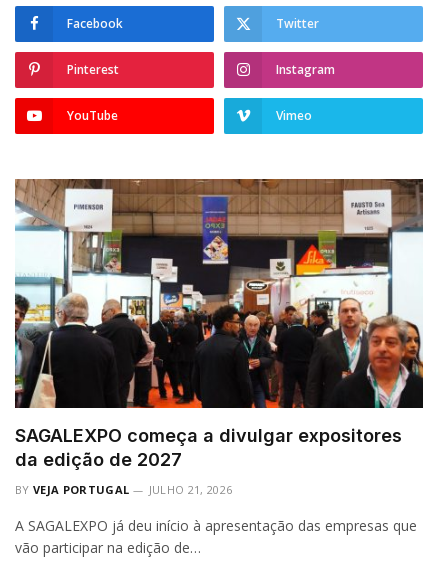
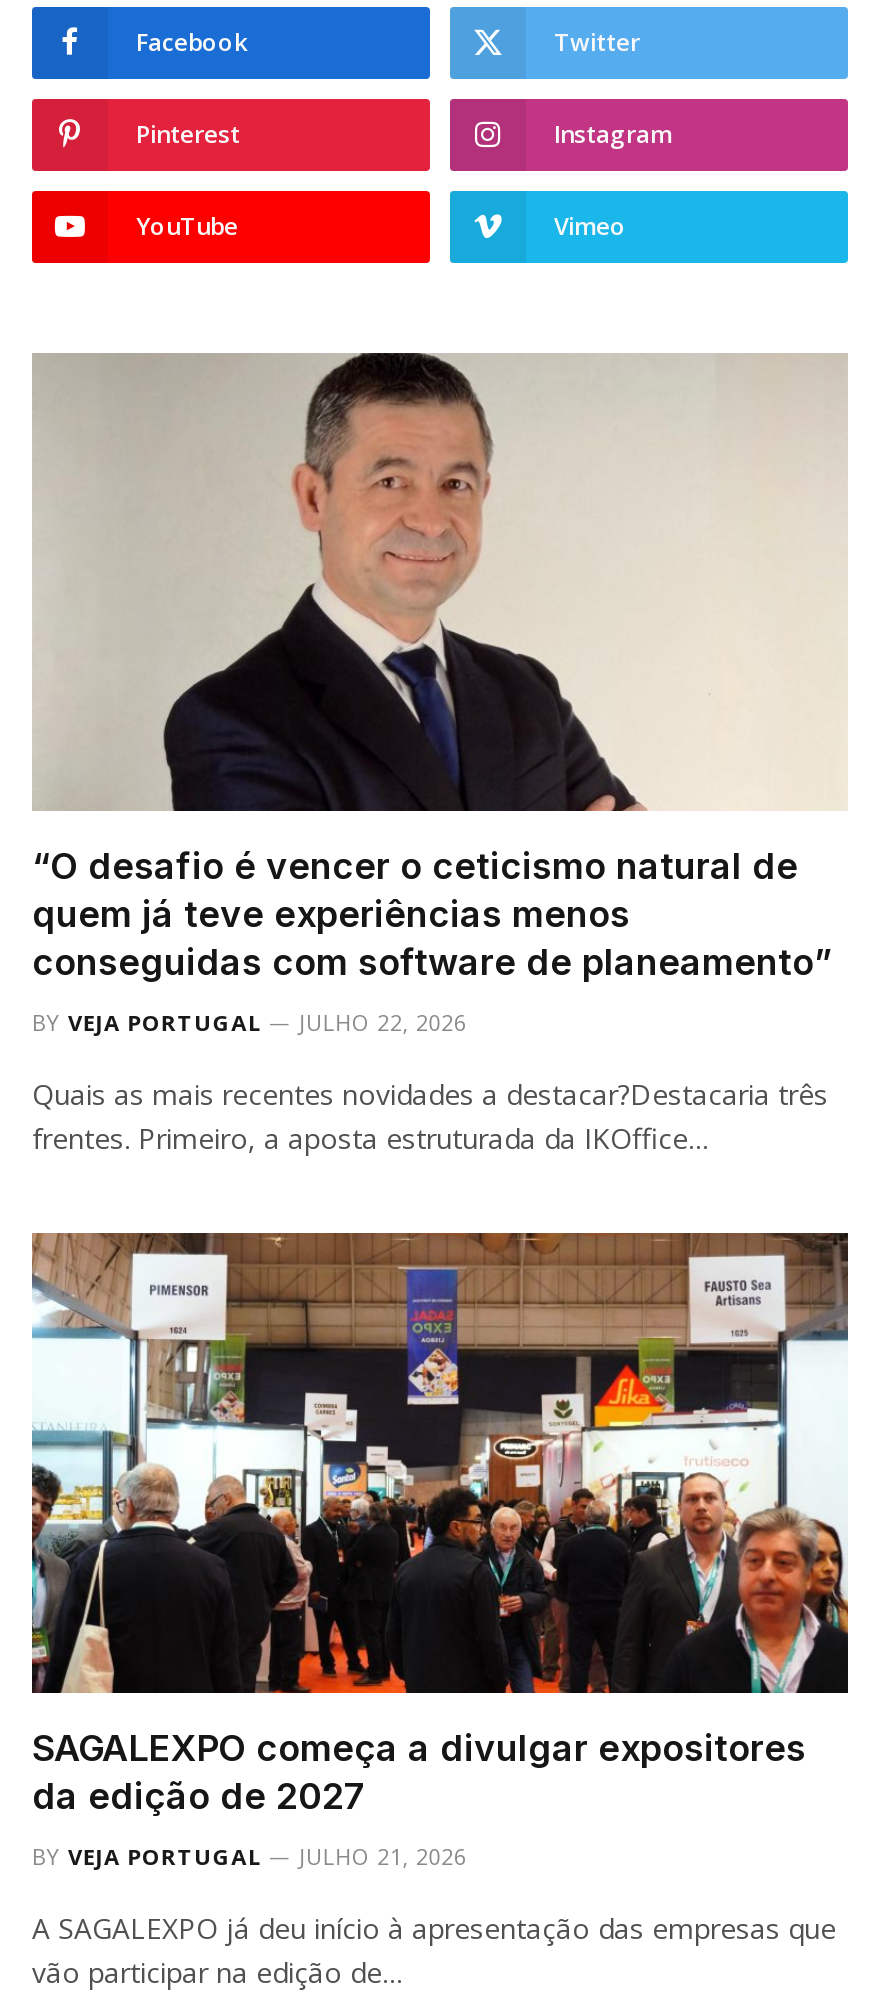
+ [image]
+ “O desafio é vencer o ceticismo natural de
+ quem já teve experiências menos
+ conseguidas com software de planeamento”
+ BY VEJA PORTUGAL
+ JULHO 22, 2026
+ Quais as mais recentes novidades a destacar?Destacaria três
+ frentes. Primeiro, a aposta estruturada da IKOffice…
